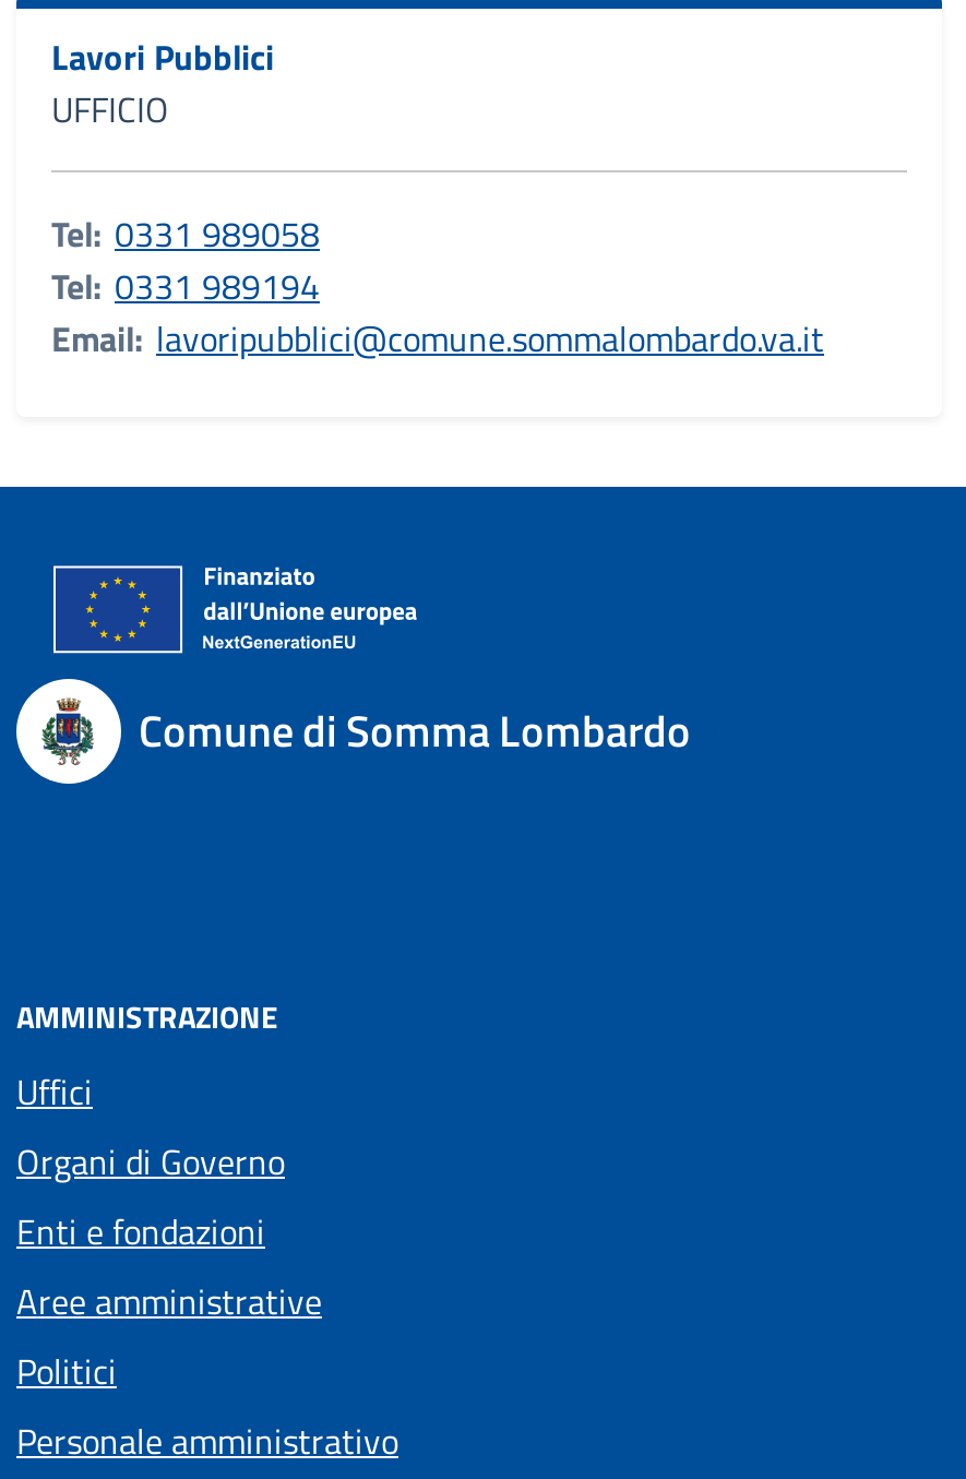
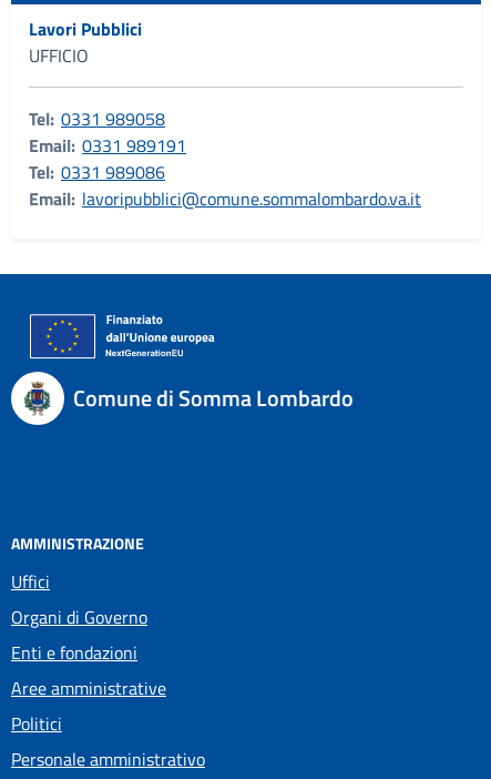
- Tel: 0331 989194
+ Email: 0331 989191
+ Tel: 0331 989086
